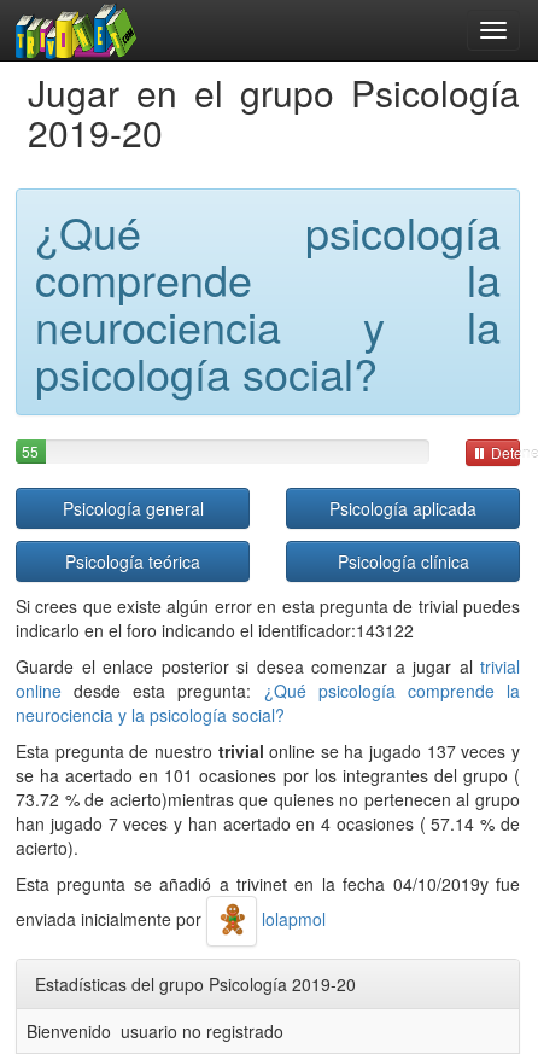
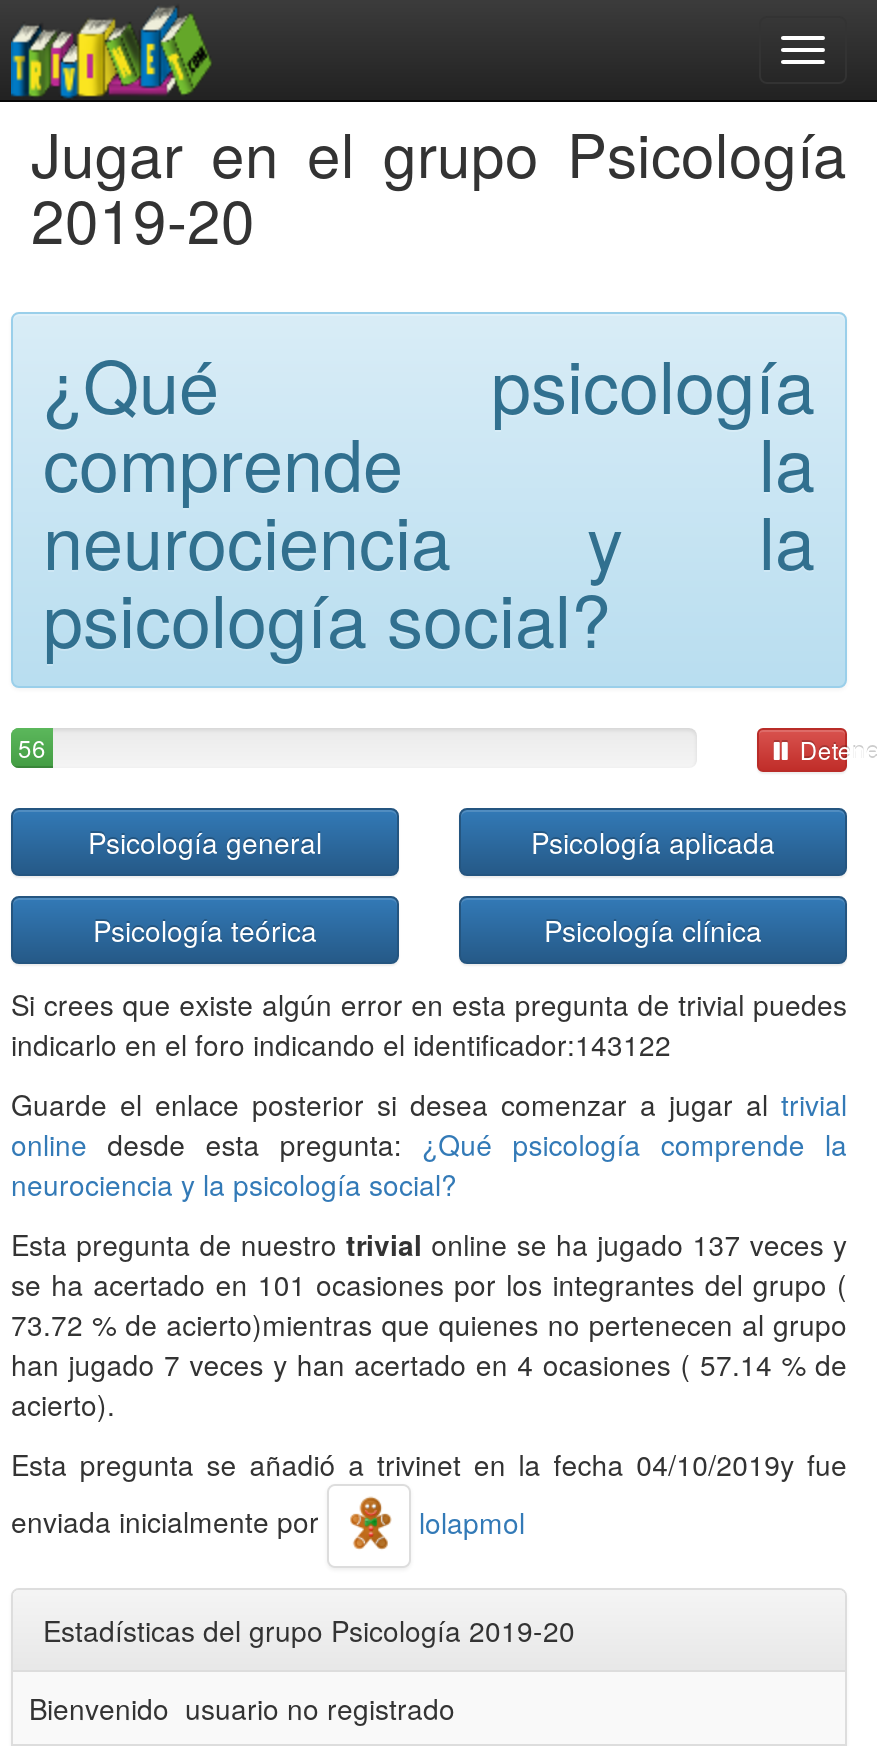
- 55
+ 56
